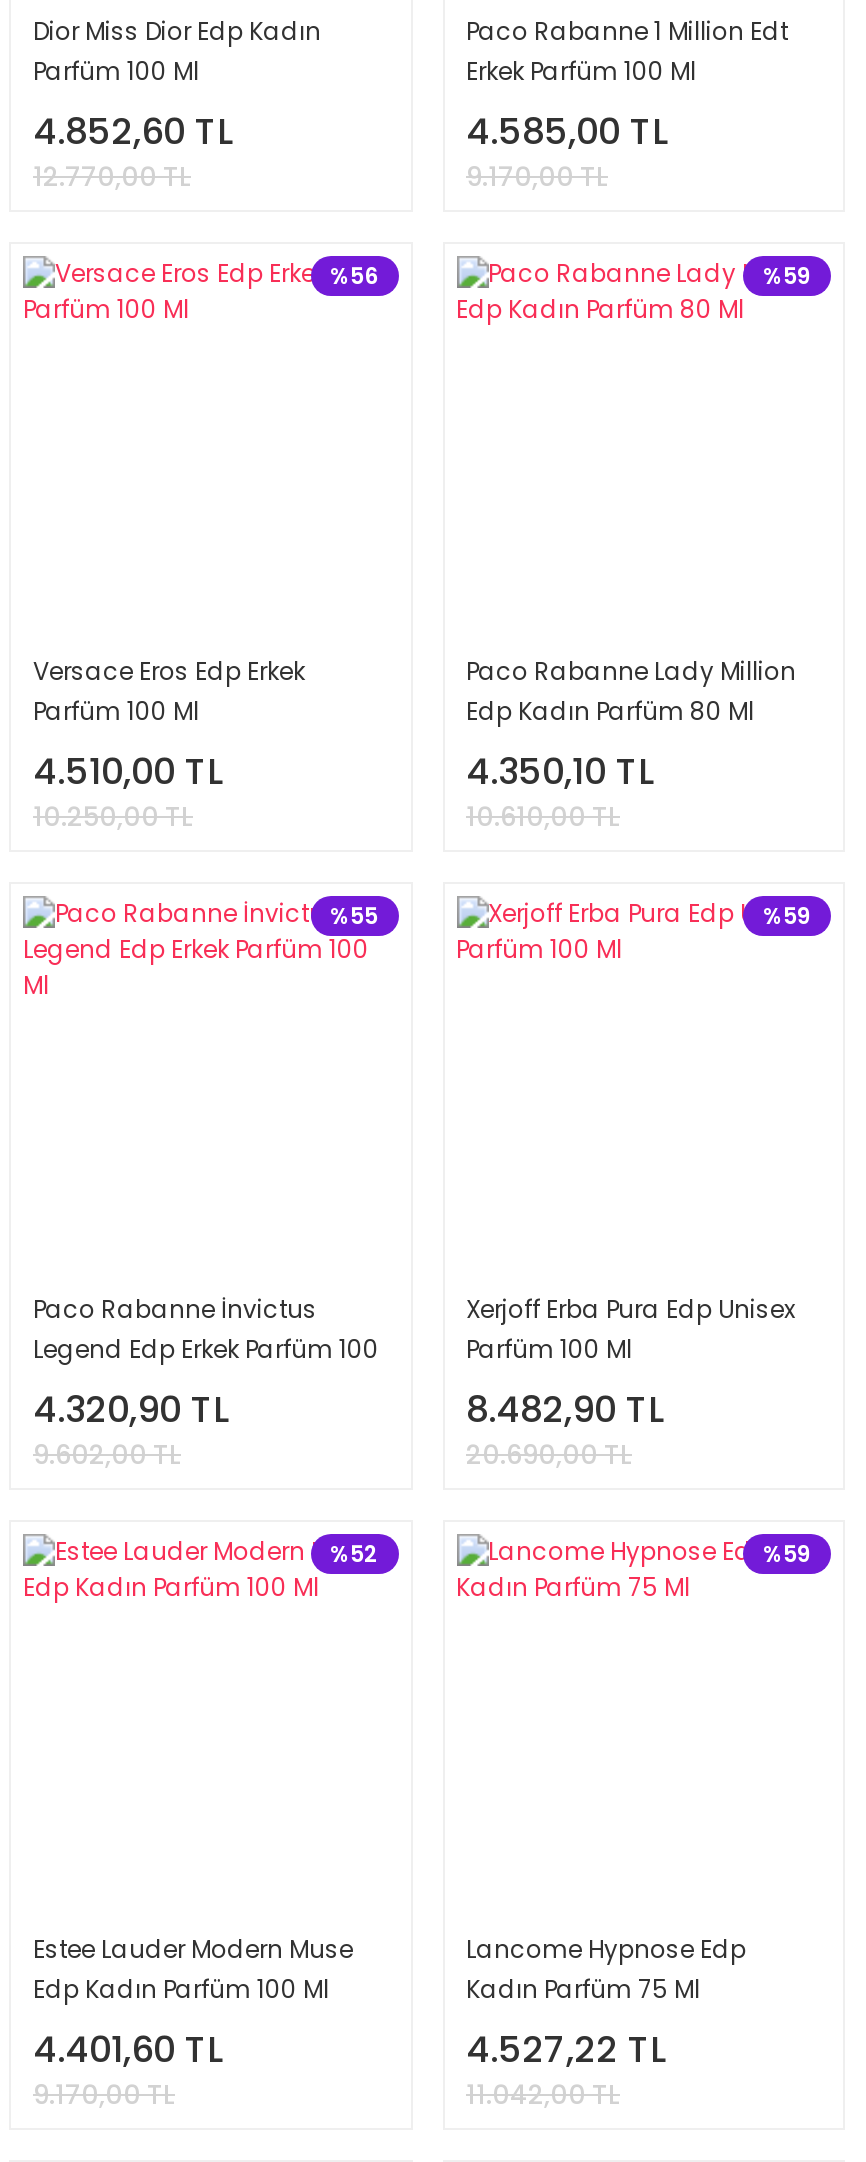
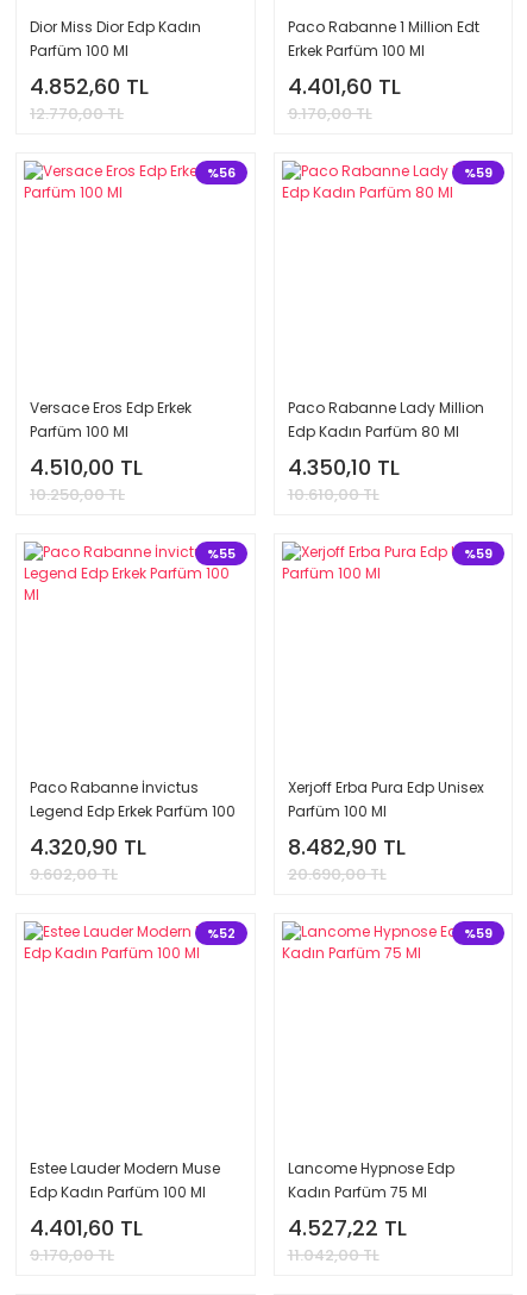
- 4.585,00 TL
+ 4.401,60 TL
